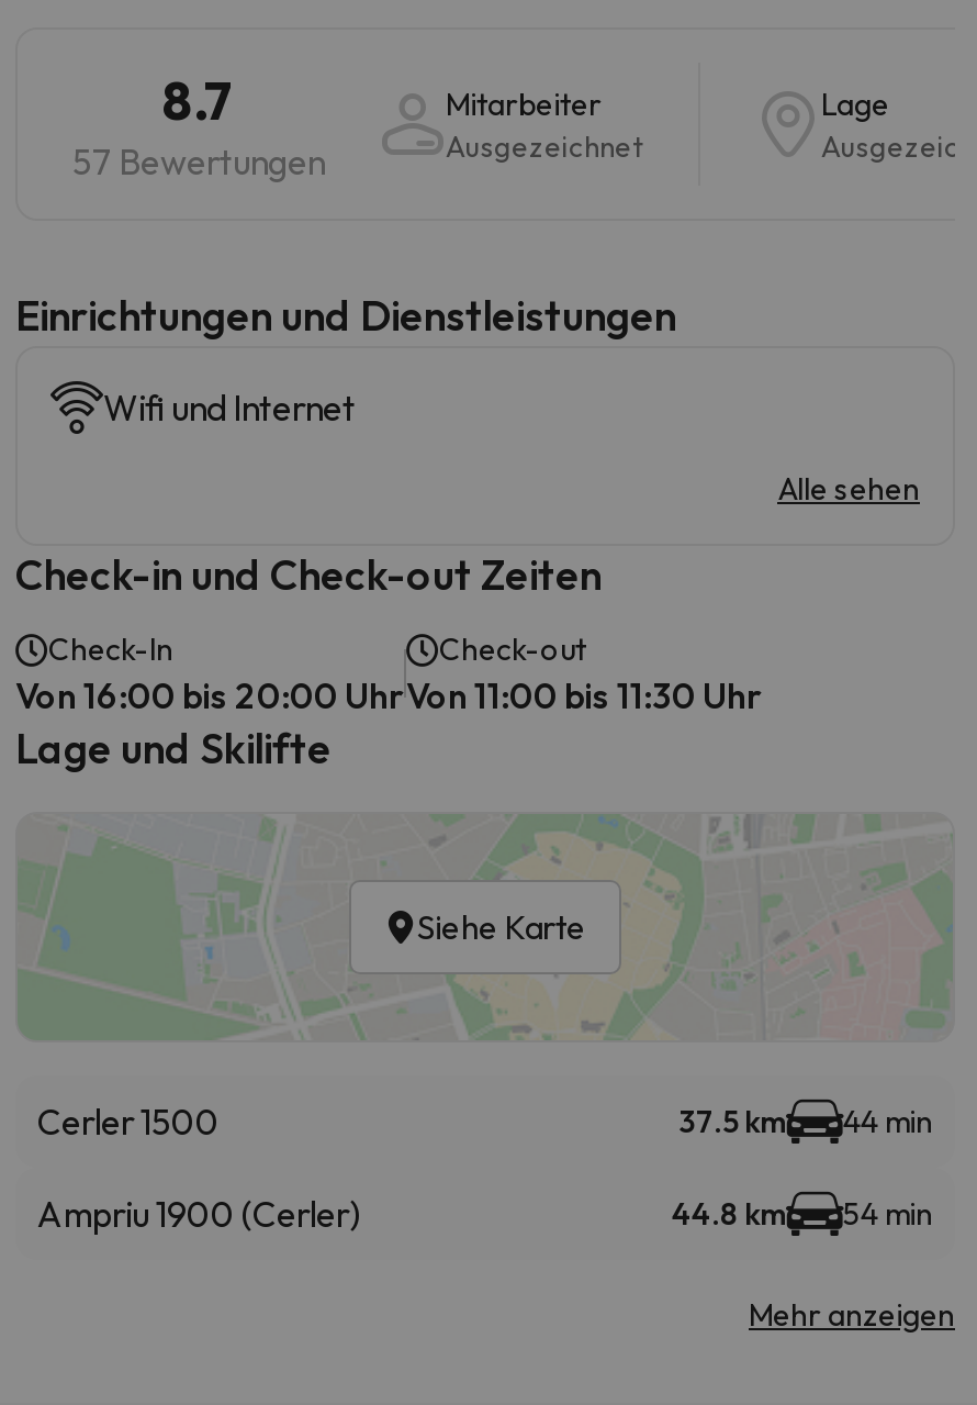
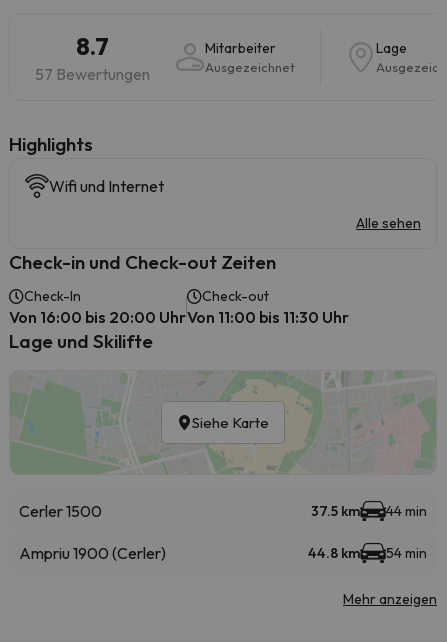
- Einrichtungen und Dienstleistungen
+ Highlights
